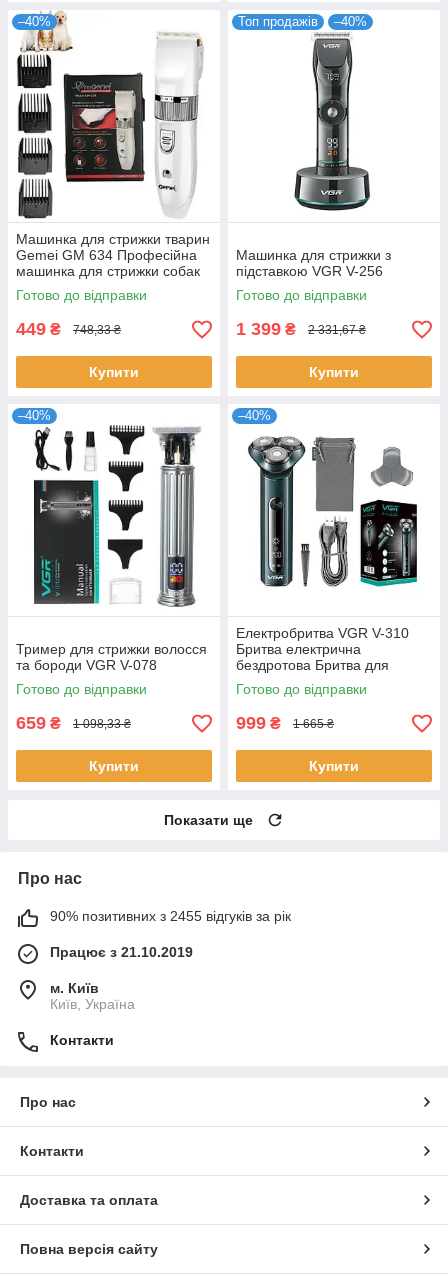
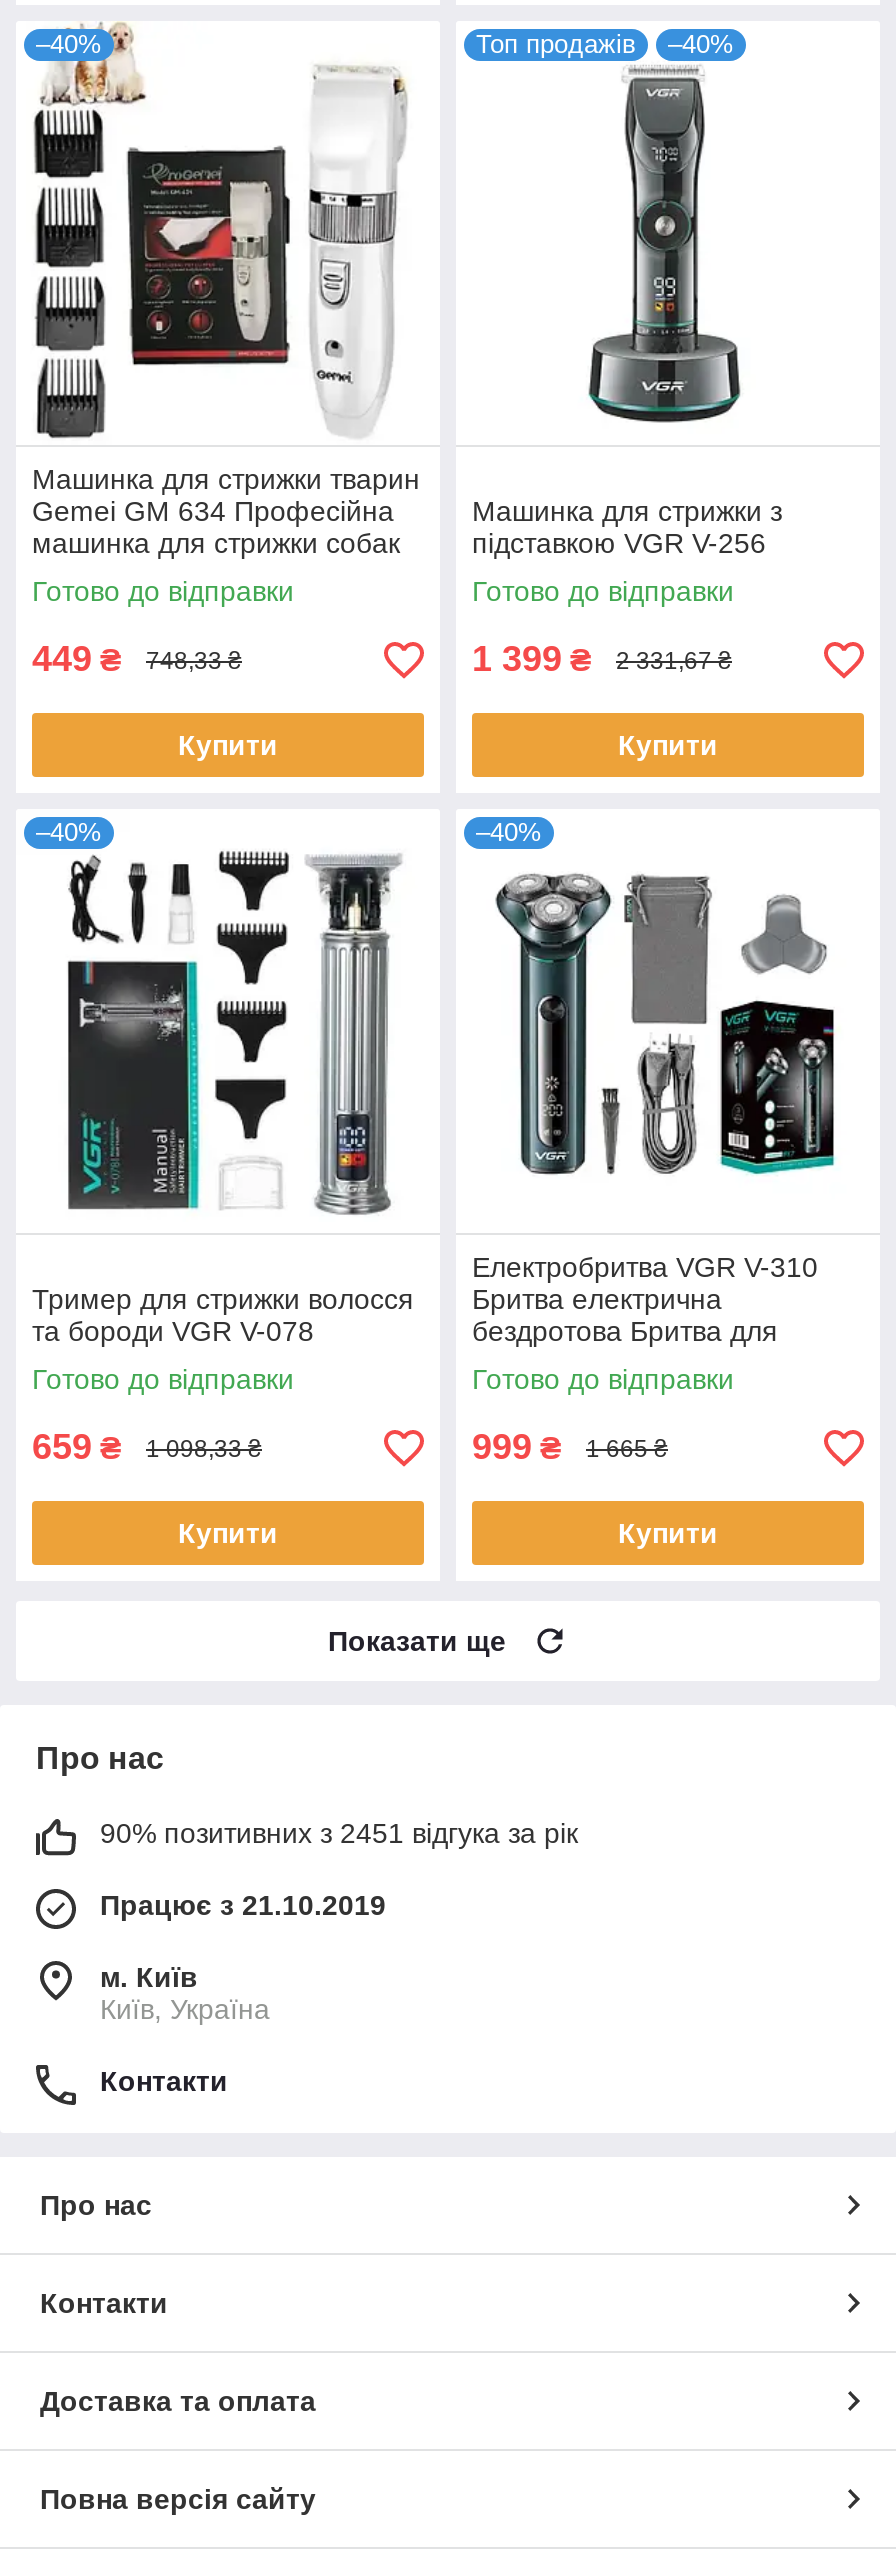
- 90% позитивних з 2455 відгуків за рік
+ 90% позитивних з 2451 відгука за рік
